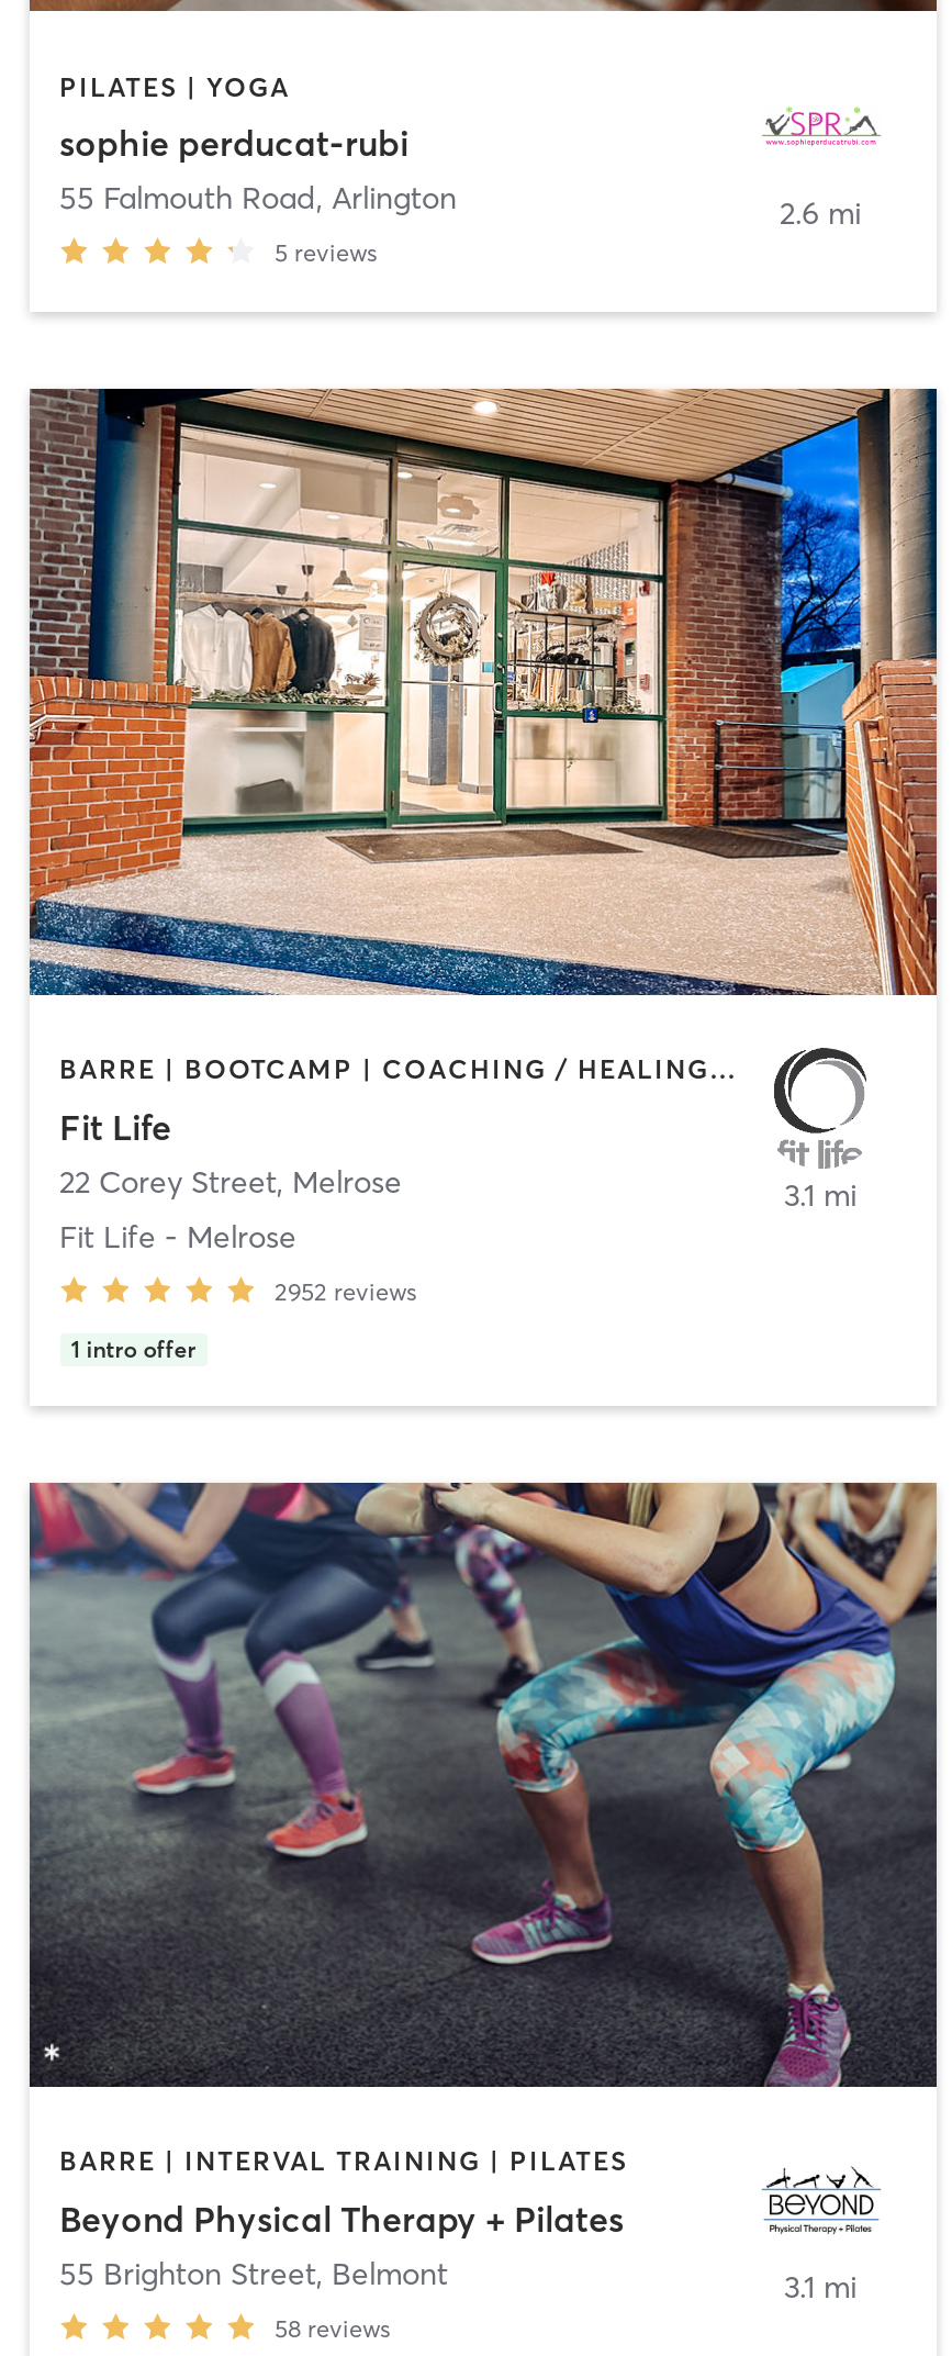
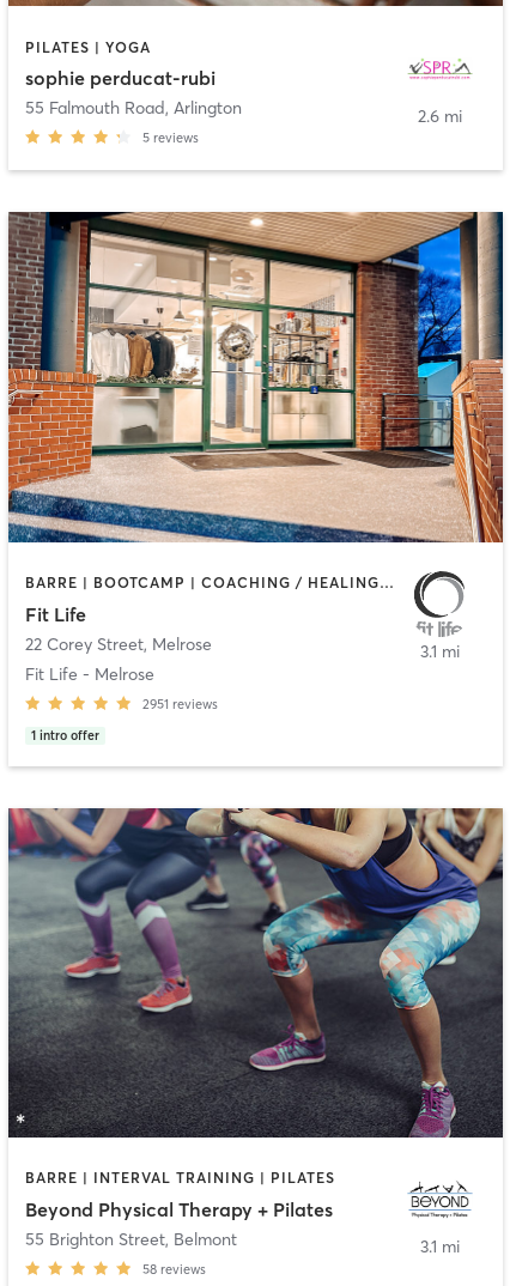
- 2952 reviews
+ 2951 reviews
